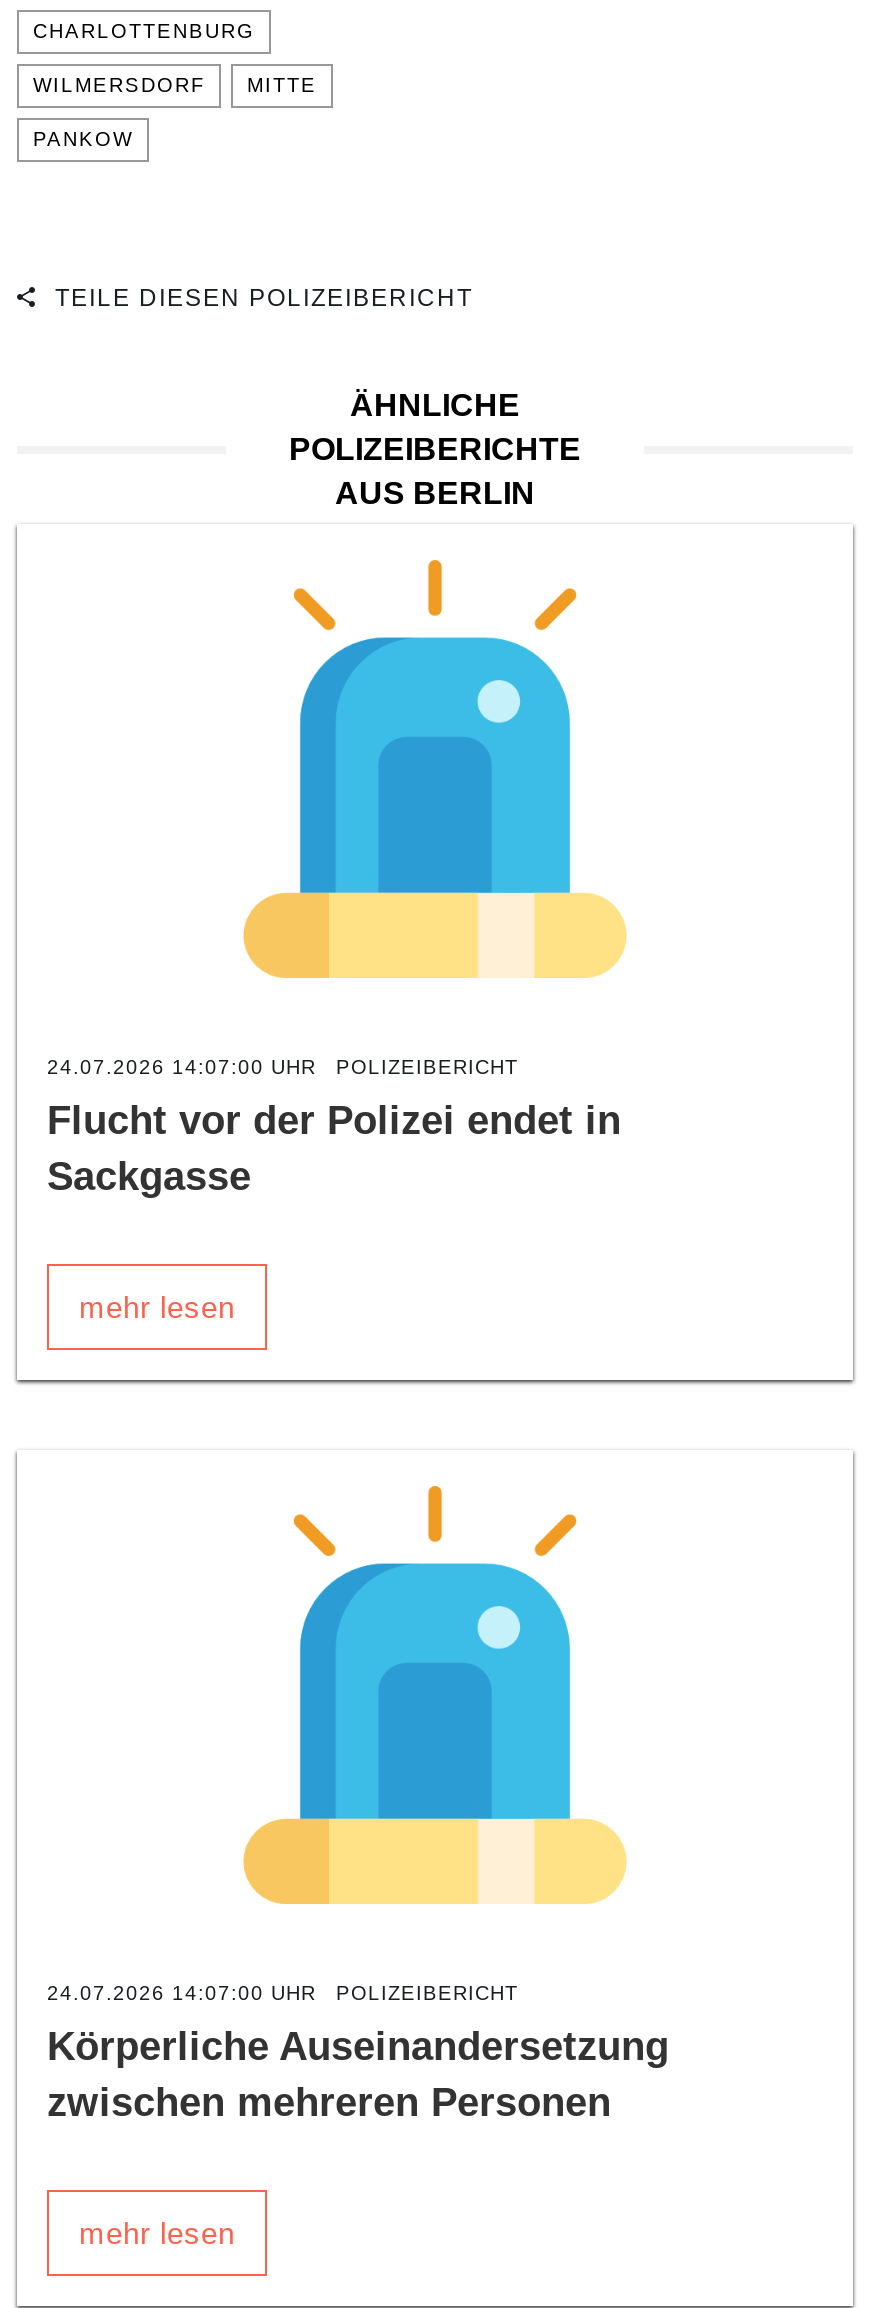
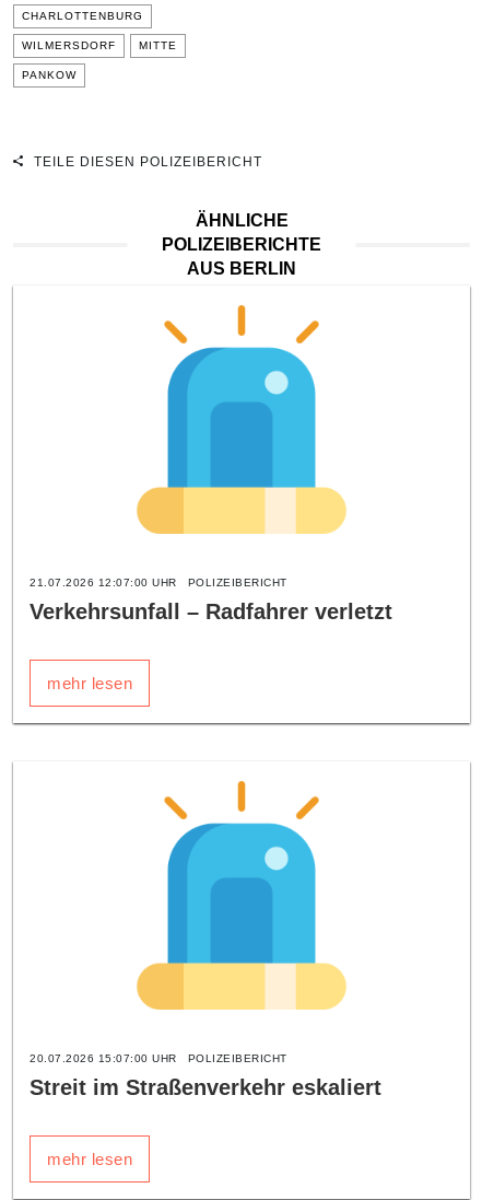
- 24.07.2026 14:07:00 UHR POLIZEIBERICHT
+ 21.07.2026 12:07:00 UHR POLIZEIBERICHT

- Flucht vor der Polizei endet in
- Sackgasse
+ Verkehrsunfall – Radfahrer verletzt

- 24.07.2026 14:07:00 UHR POLIZEIBERICHT
+ 20.07.2026 15:07:00 UHR POLIZEIBERICHT

- Körperliche Auseinandersetzung
- zwischen mehreren Personen
+ Streit im Straßenverkehr eskaliert
